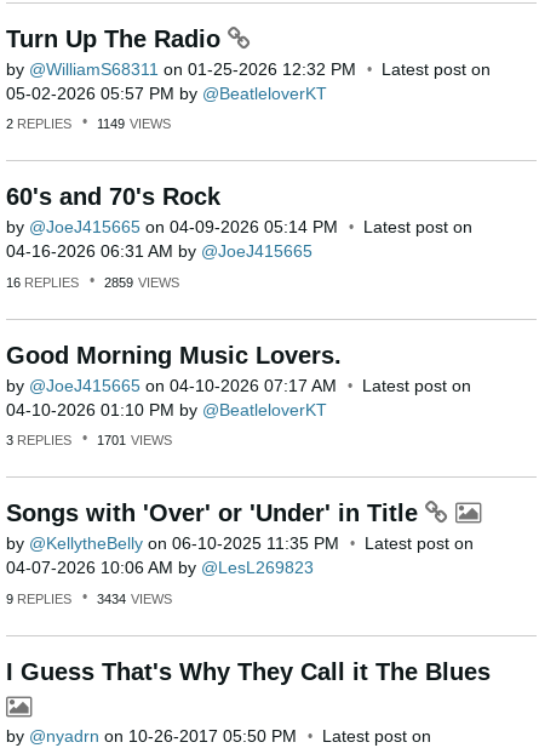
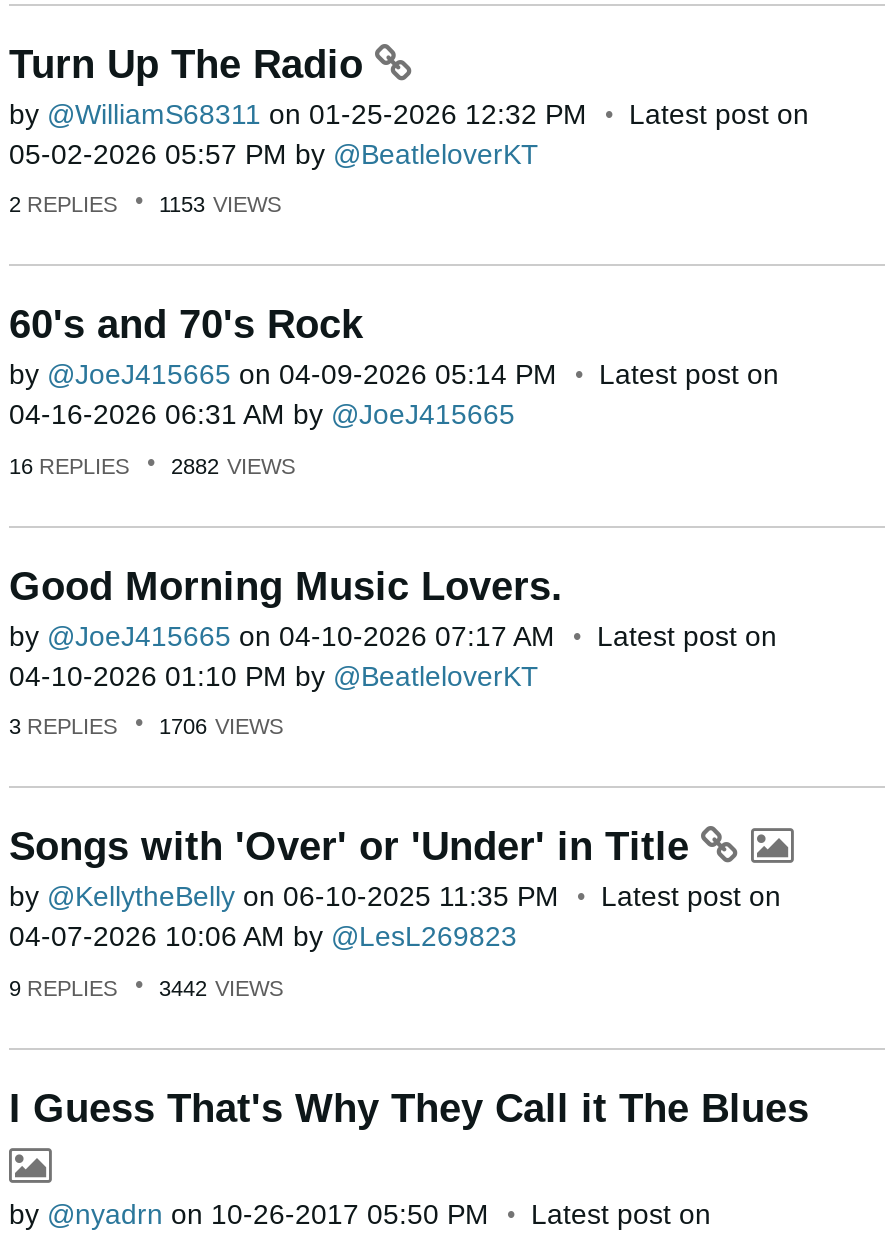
- 2 REPLIES 1149 VIEWS
+ 2 REPLIES 1153 VIEWS

- 16 REPLIES 2859 VIEWS
+ 16 REPLIES 2882 VIEWS

- 3 REPLIES 1701 VIEWS
+ 3 REPLIES 1706 VIEWS

- 9 REPLIES 3434 VIEWS
+ 9 REPLIES 3442 VIEWS
